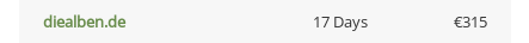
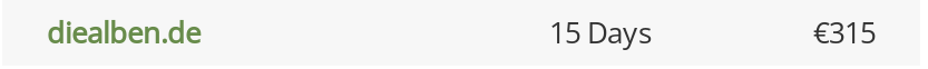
- 17 Days
+ 15 Days
